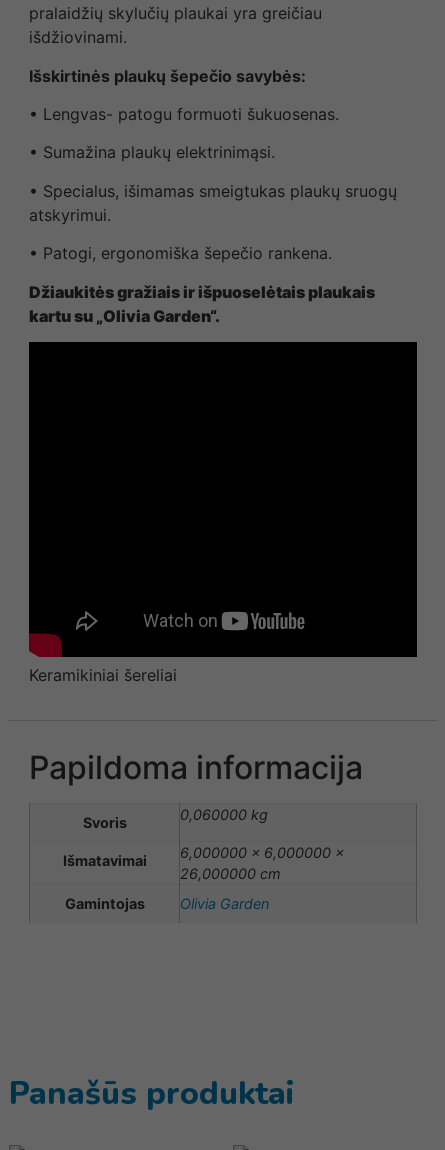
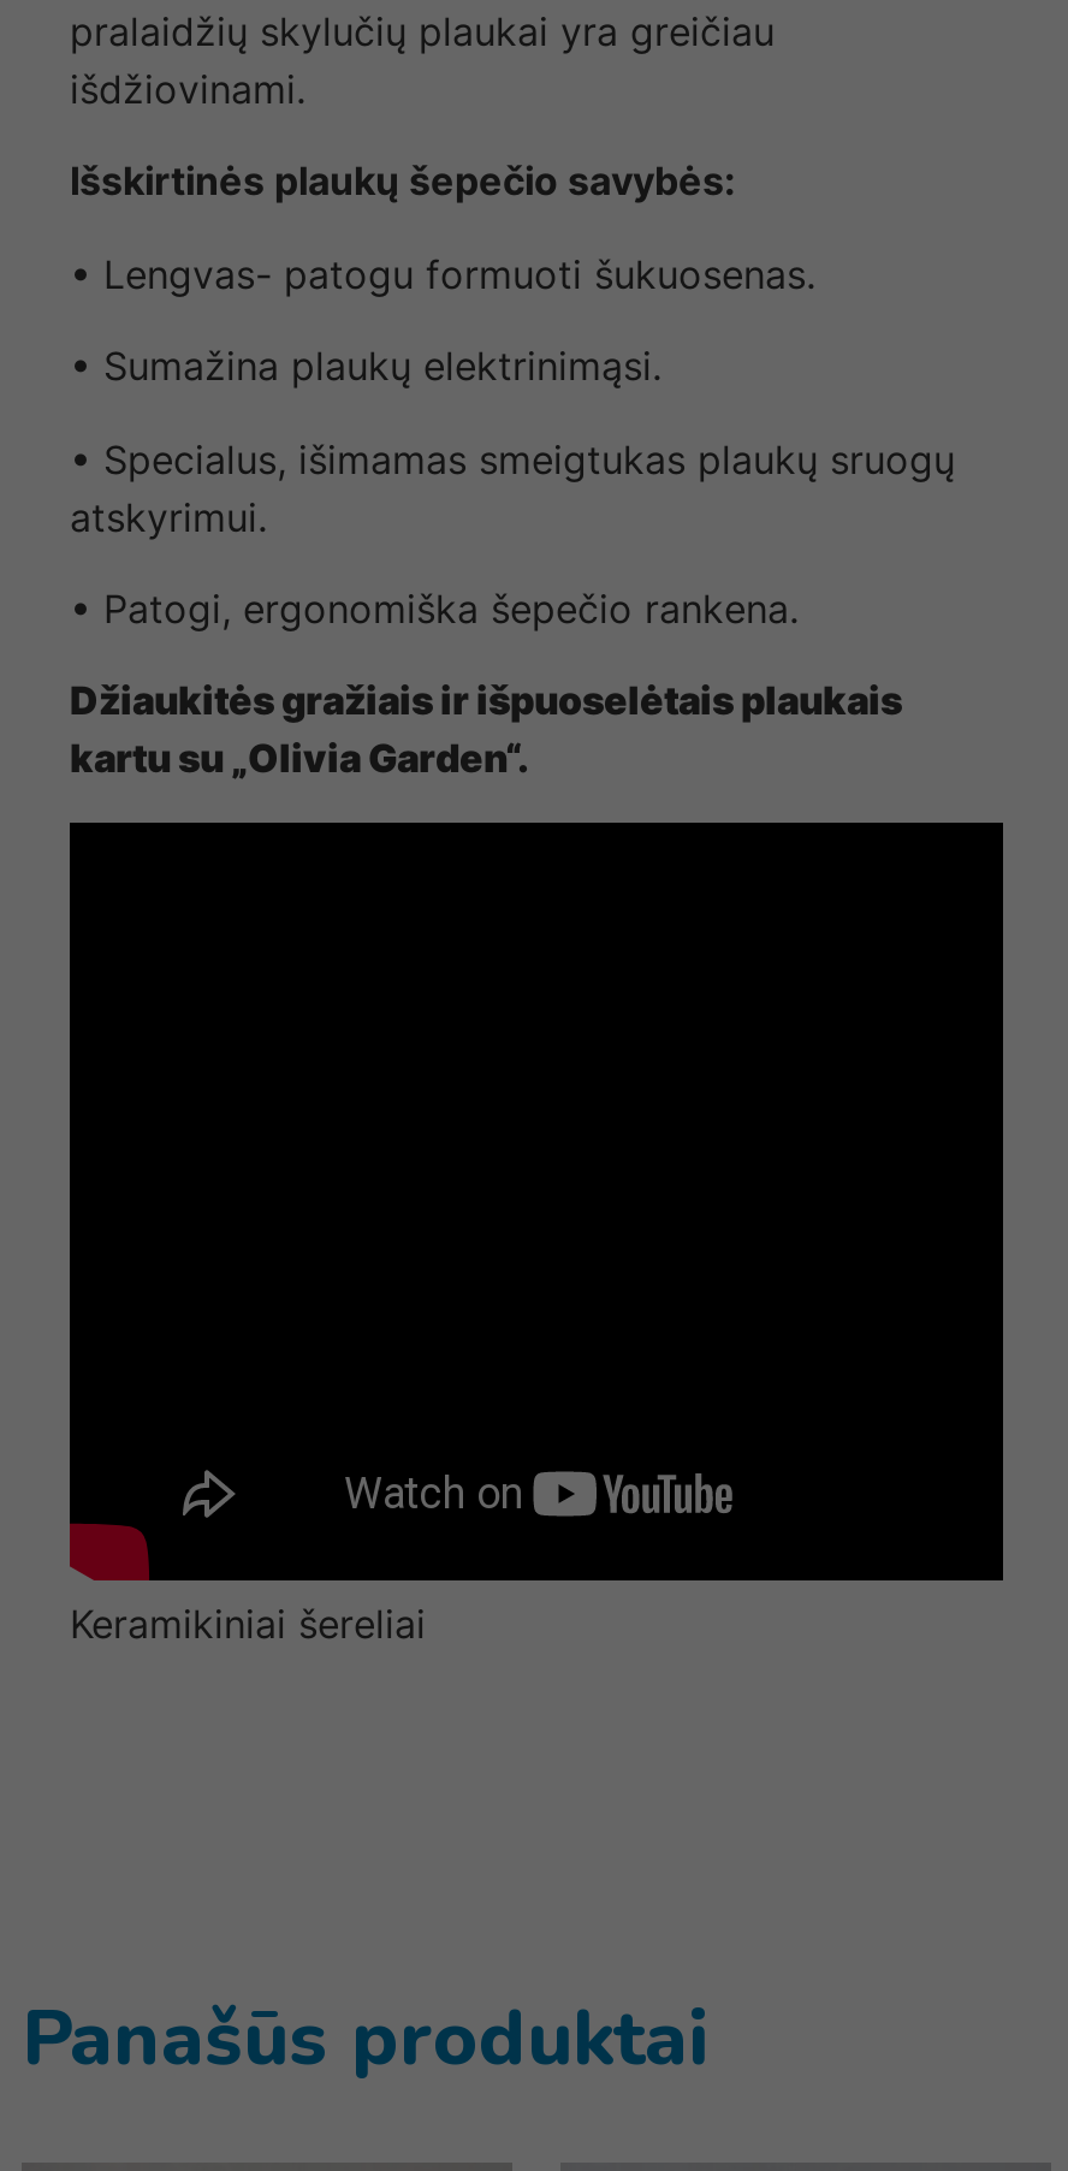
- Papildoma informacija
- Svoris
- 0,060000 kg
- Išmatavimai
- 6,000000 × 6,000000 ×
- 26,000000 cm
- Gamintojas
- Olivia Garden
